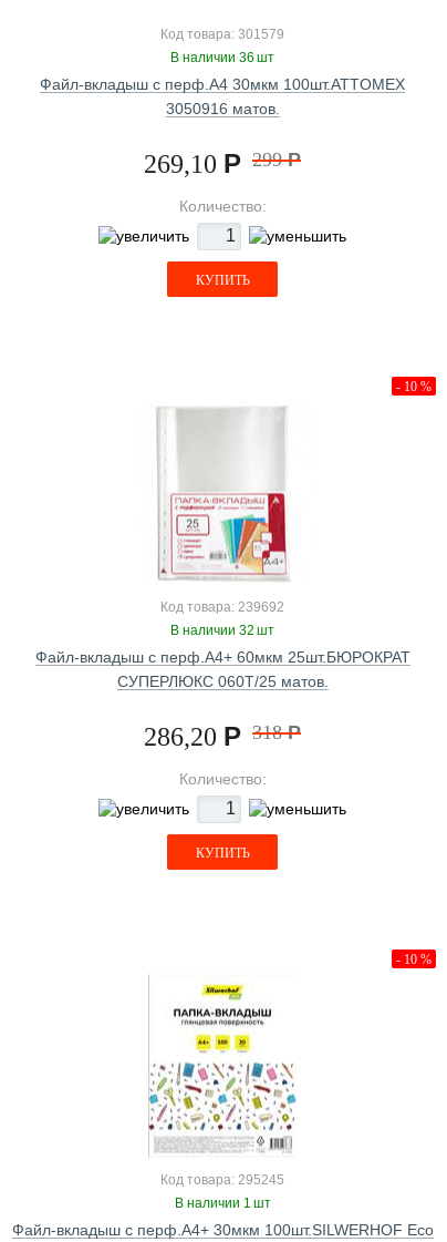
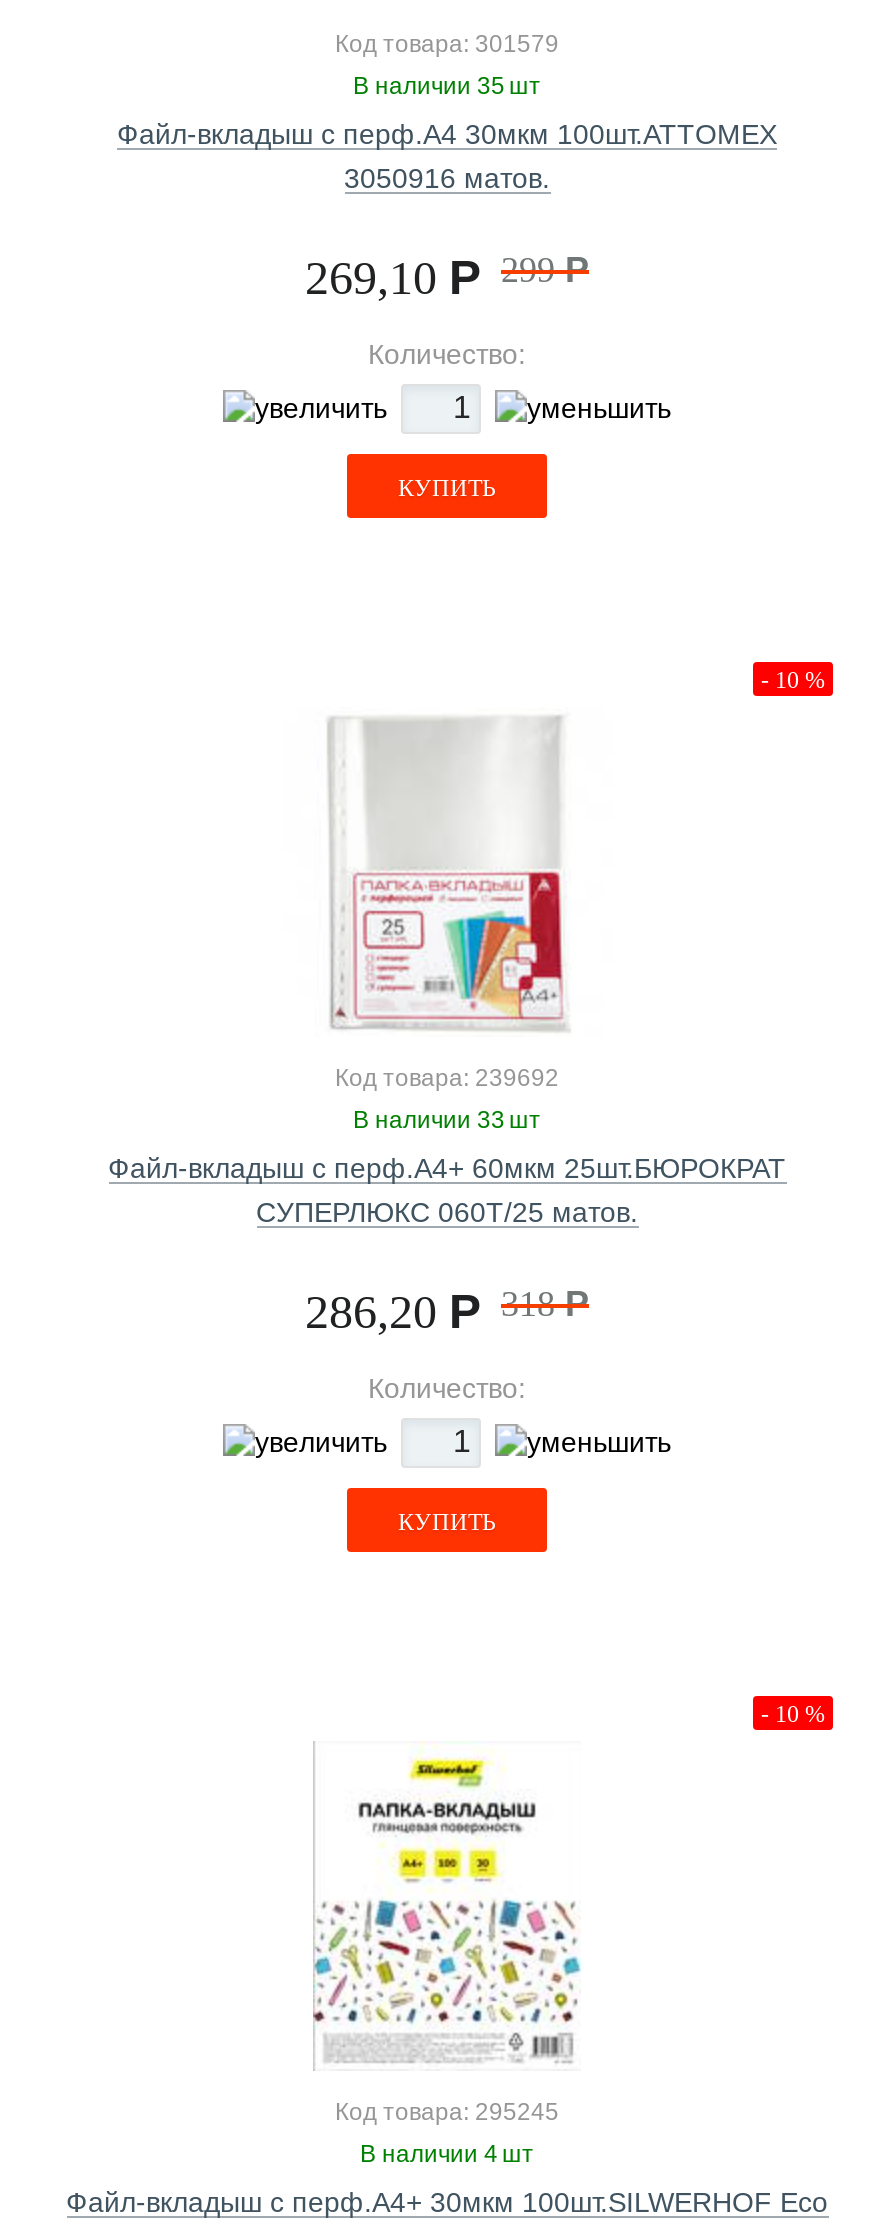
- В наличии 36 шт
+ В наличии 35 шт

- В наличии 32 шт
+ В наличии 33 шт

- В наличии 1 шт
+ В наличии 4 шт
